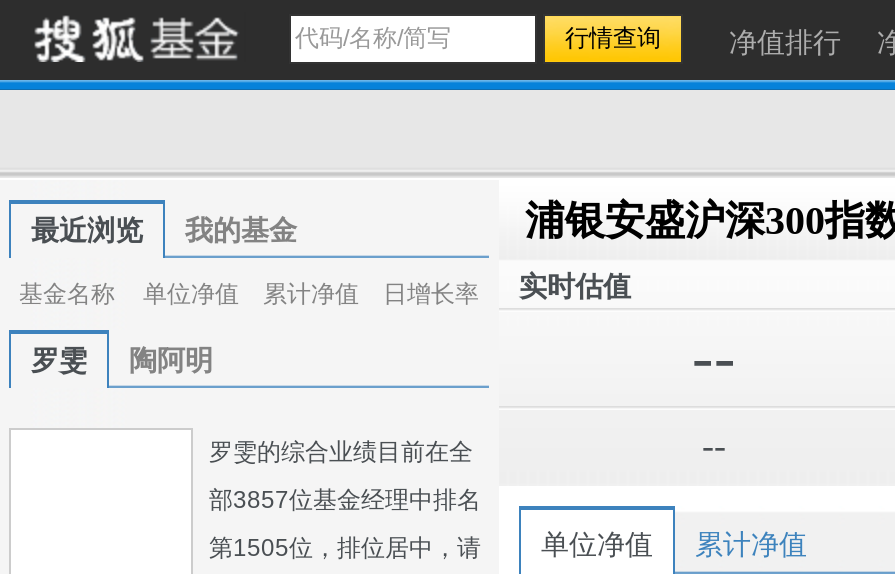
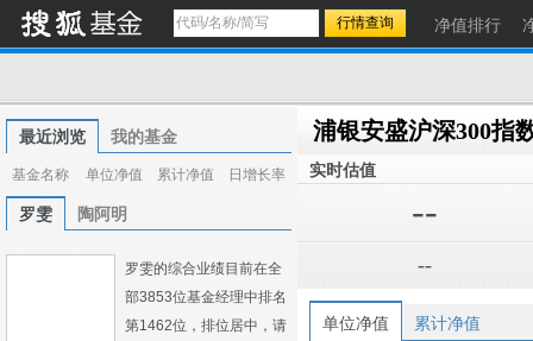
- 部3857位基金经理中排名
+ 部3853位基金经理中排名

- 第1505位，排位居中，请
+ 第1462位，排位居中，请
